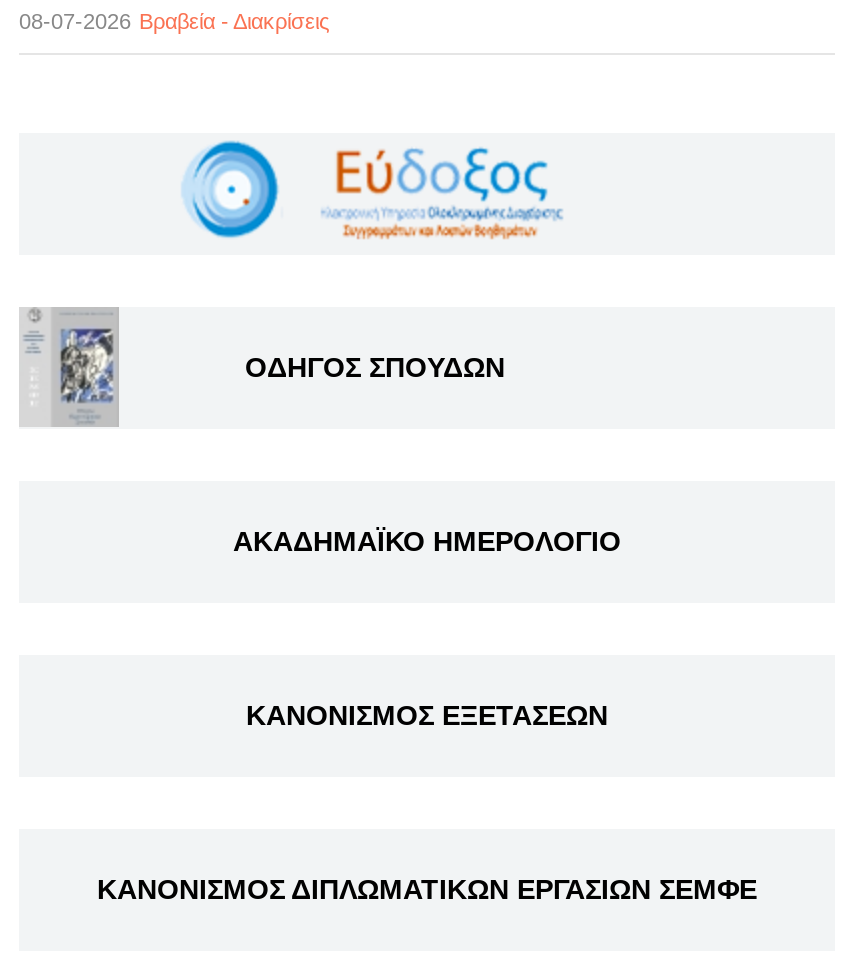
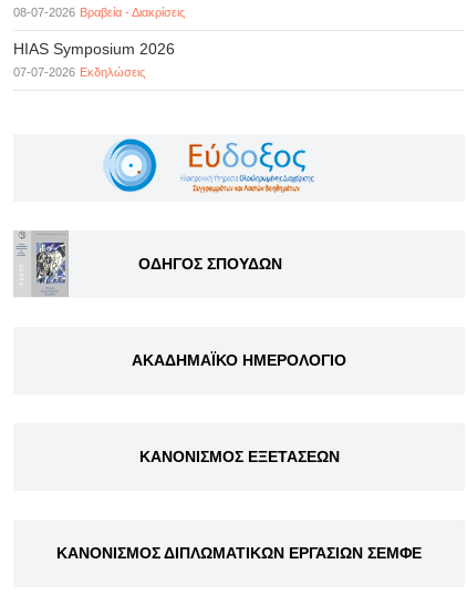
+ HIAS Symposium 2026
+ 07-07-2026 Εκδηλώσεις
